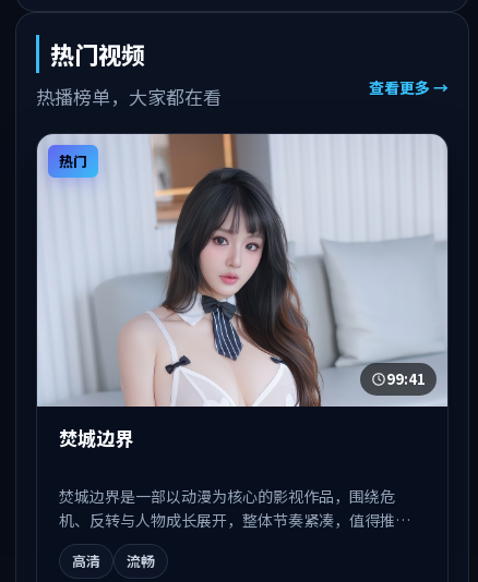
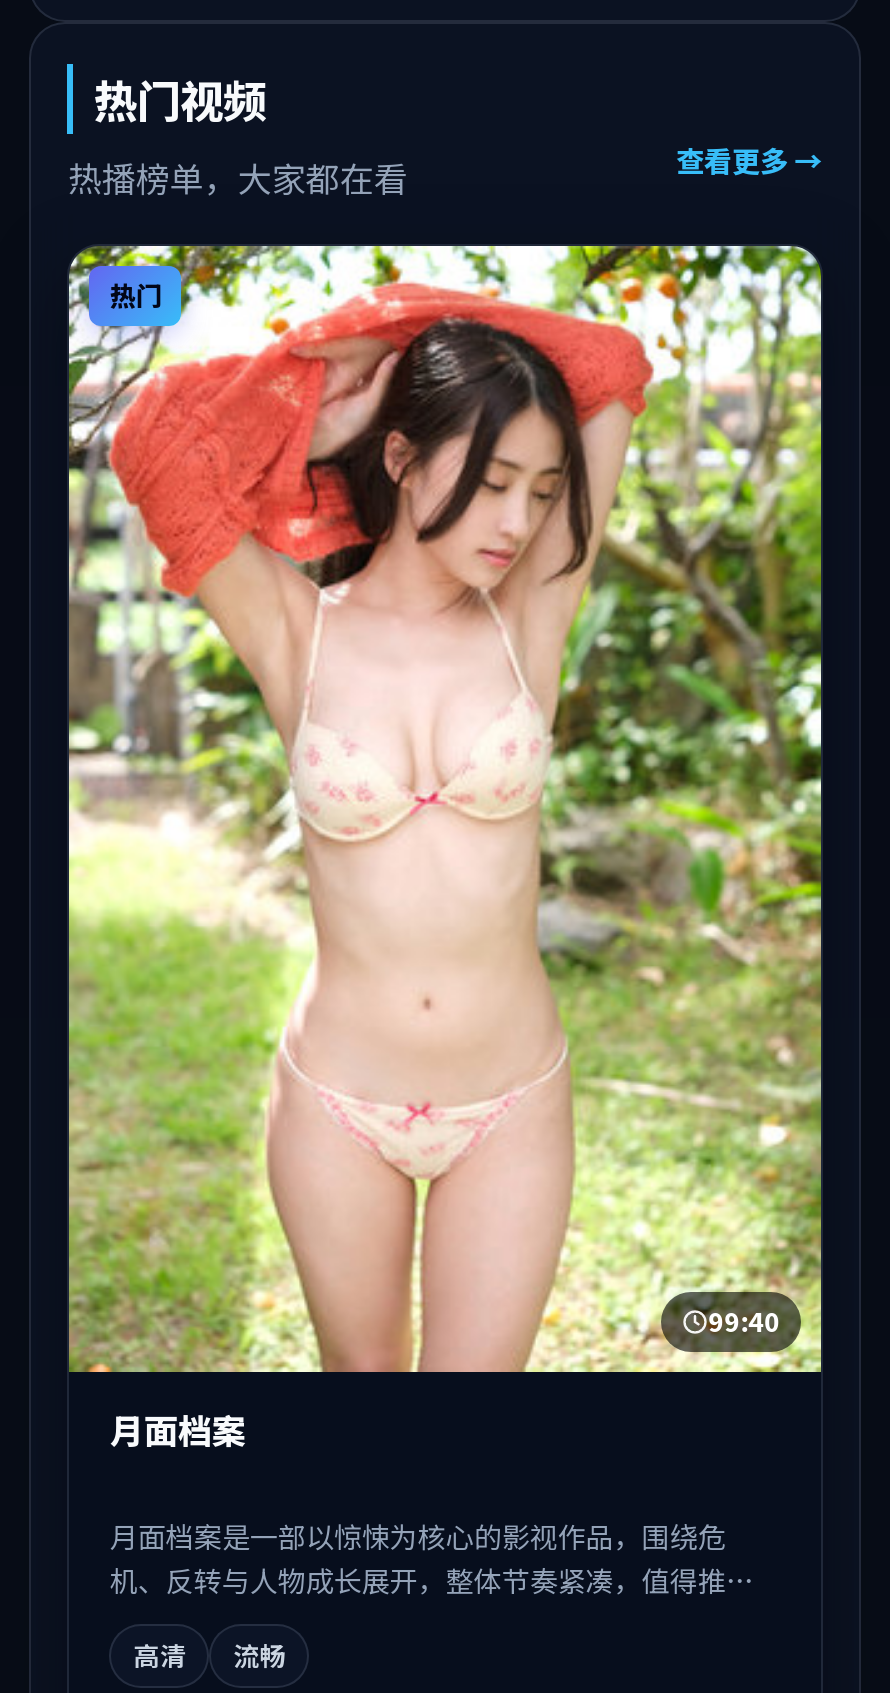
- [image]
- 99:41
+ [image]
+ 99:40

- 焚城边界
+ 月面档案

- 焚城边界是一部以动漫为核心的影视作品，围绕危
+ 月面档案是一部以惊悚为核心的影视作品，围绕危
